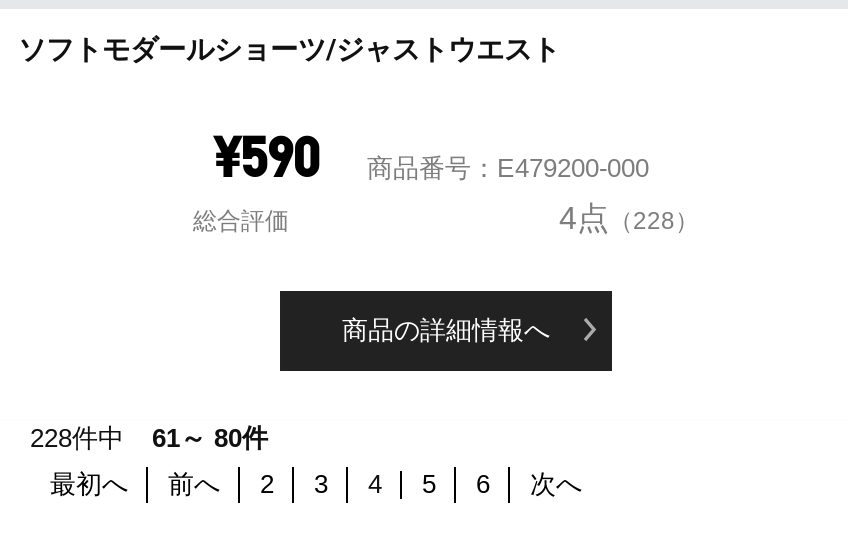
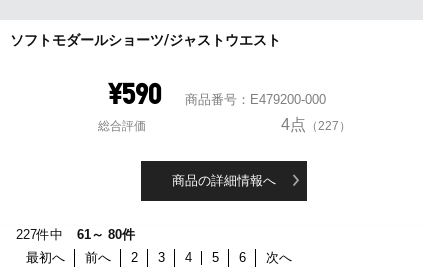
- 4点（228）
+ 4点（227）

- 228件中 61～80件
+ 227件中 61～80件
